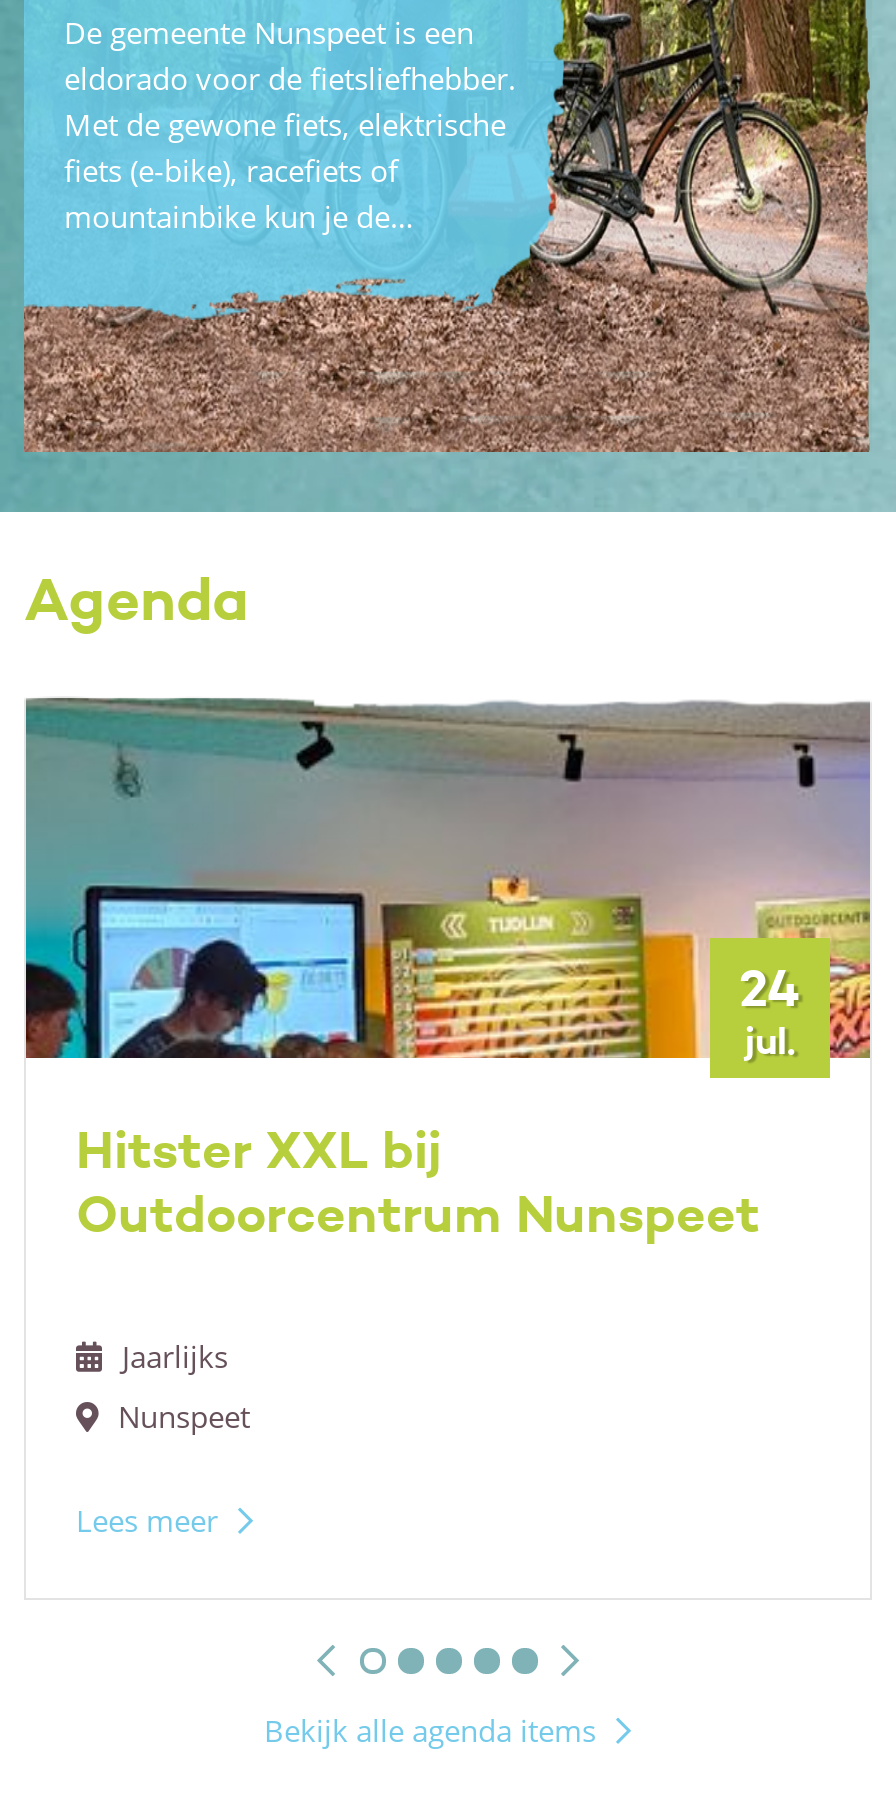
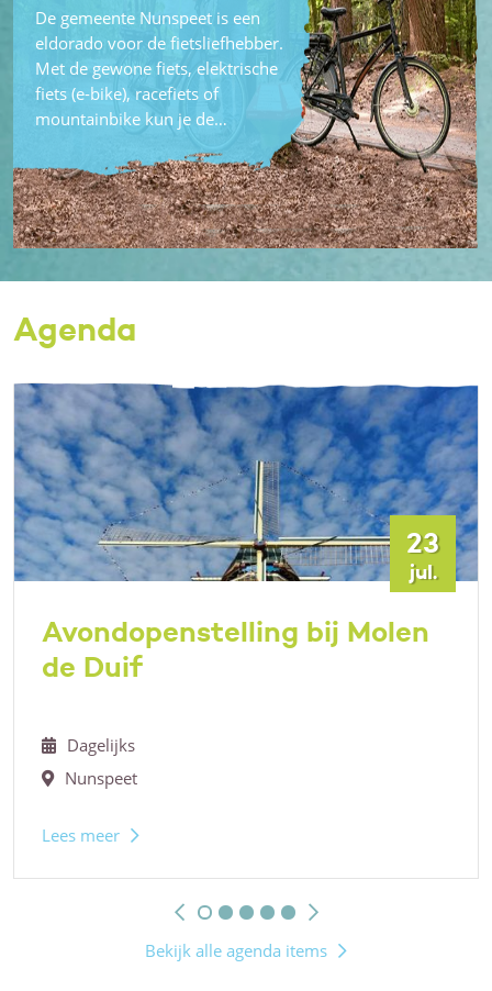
- [image]
- 24
+ [image]
+ 23

- Hitster XXL bij
- Outdoorcentrum Nunspeet
+ Avondopenstelling bij Molen
+ de Duif

- Jaarlijks
+ Dagelijks
